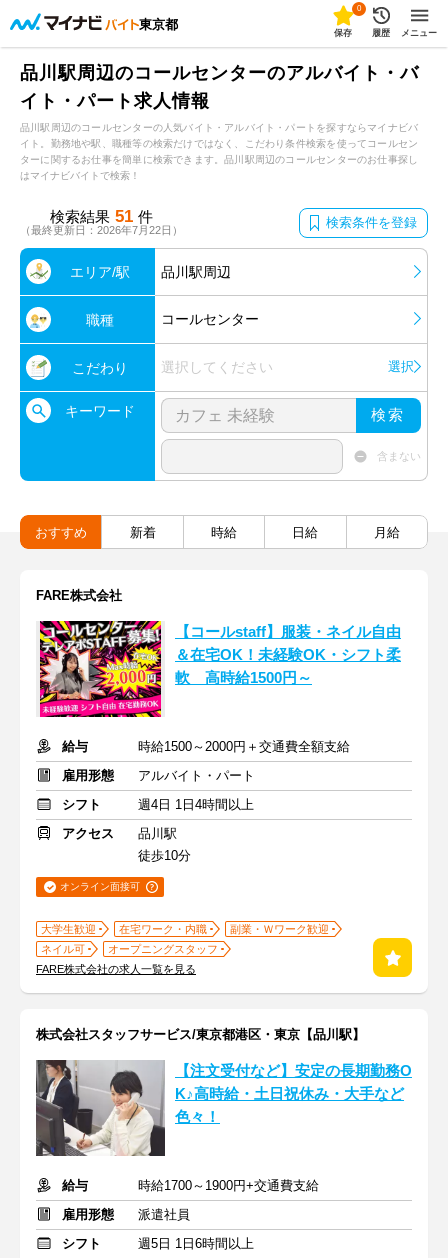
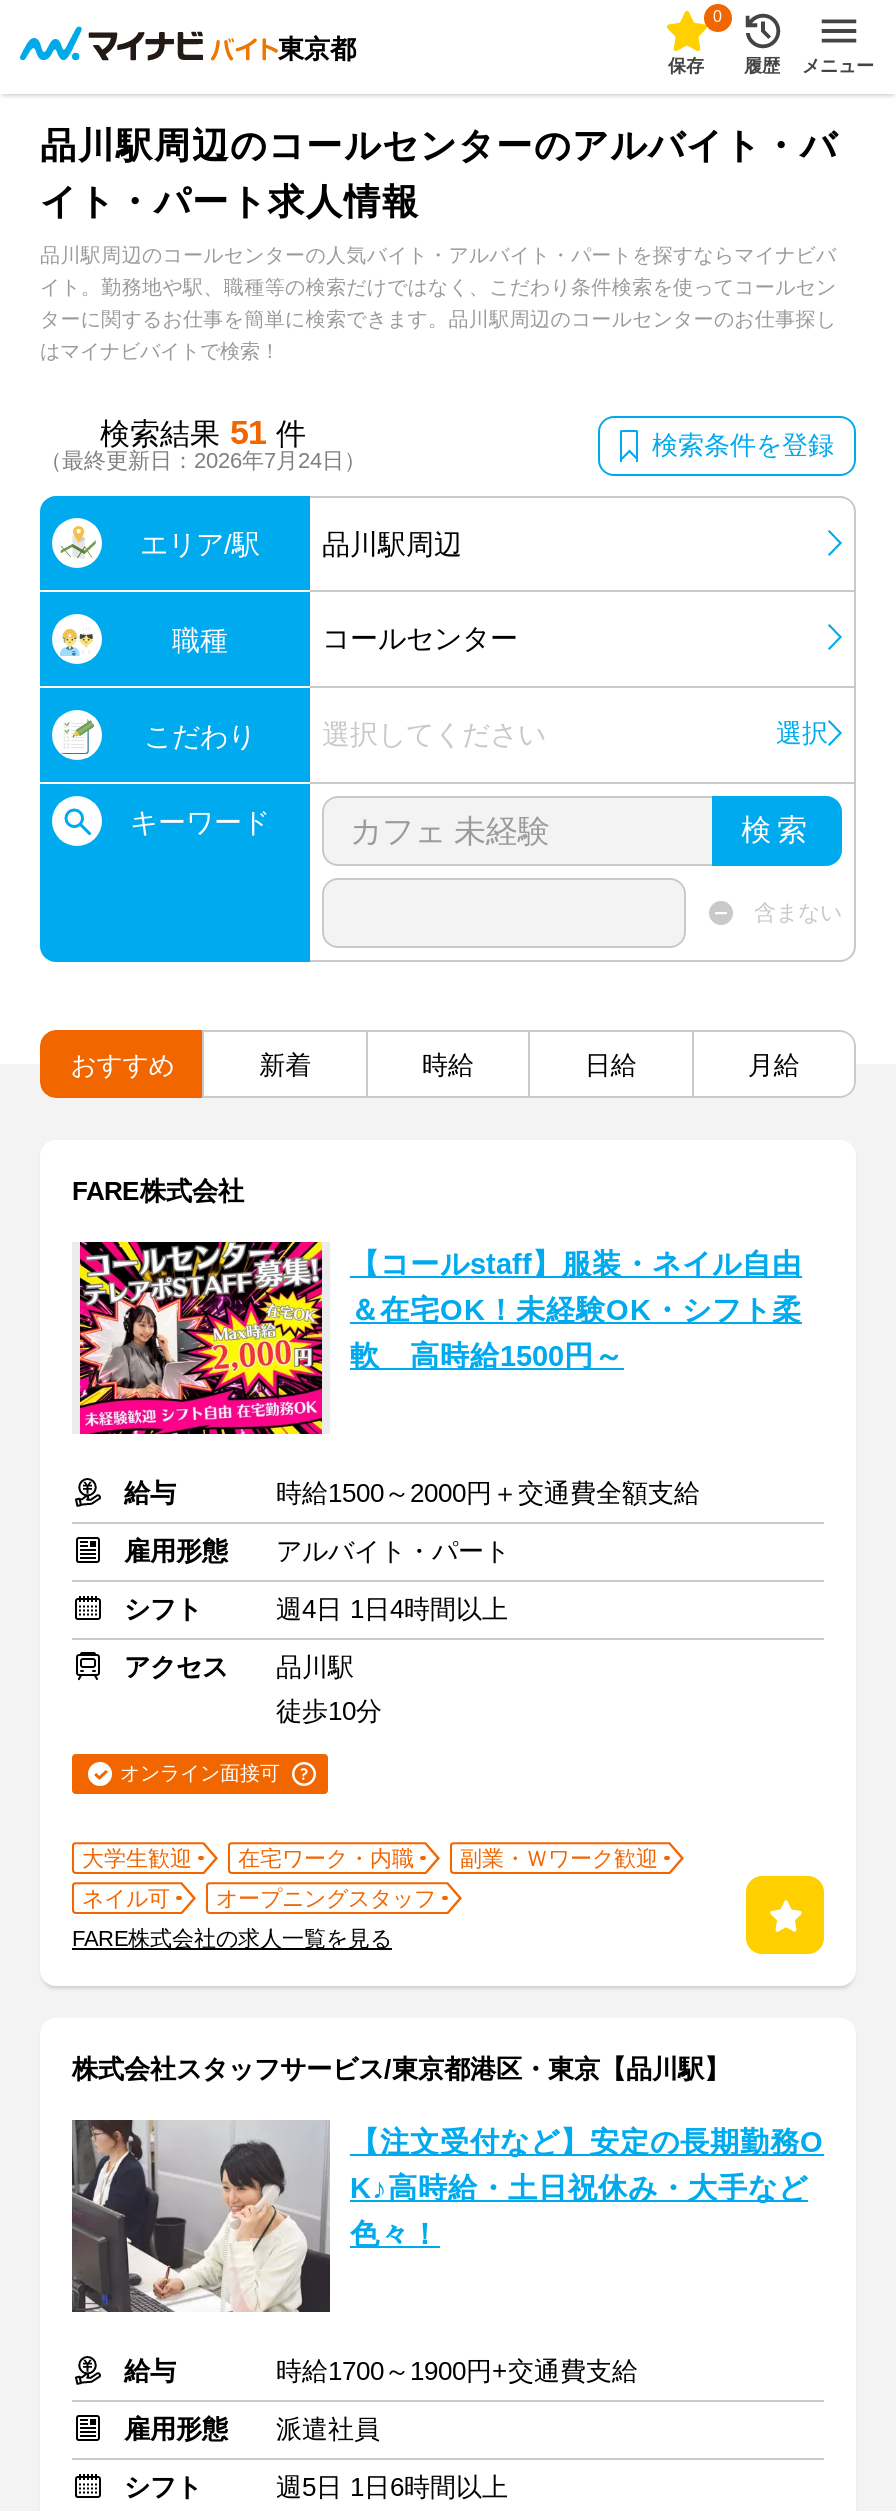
- （最終更新日：2026年7月22日）
+ （最終更新日：2026年7月24日）
